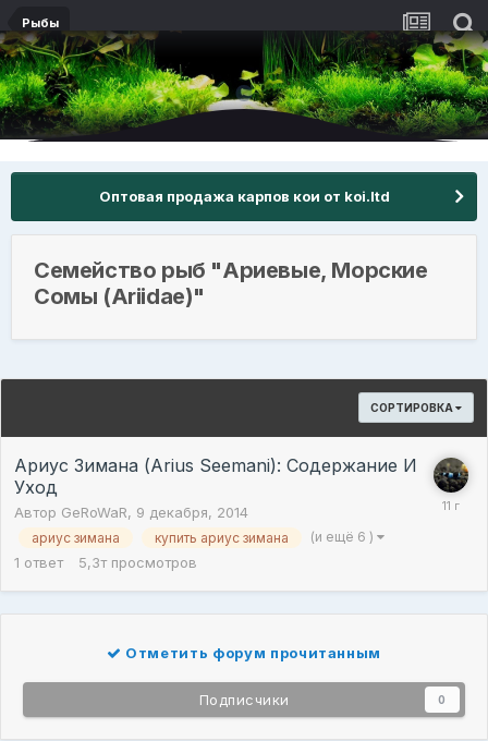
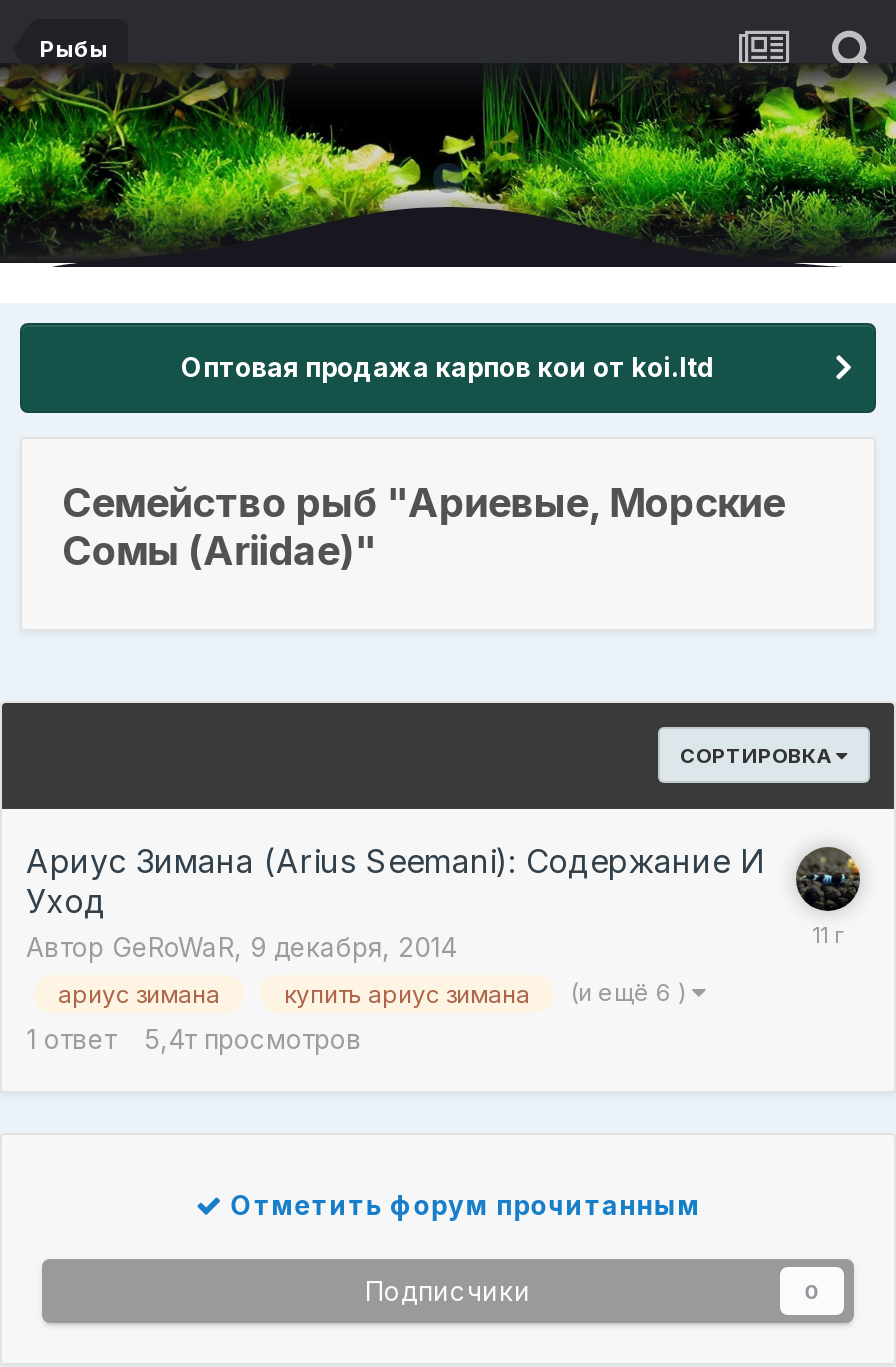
- 1 ответ 5,3т просмотров
+ 1 ответ 5,4т просмотров
